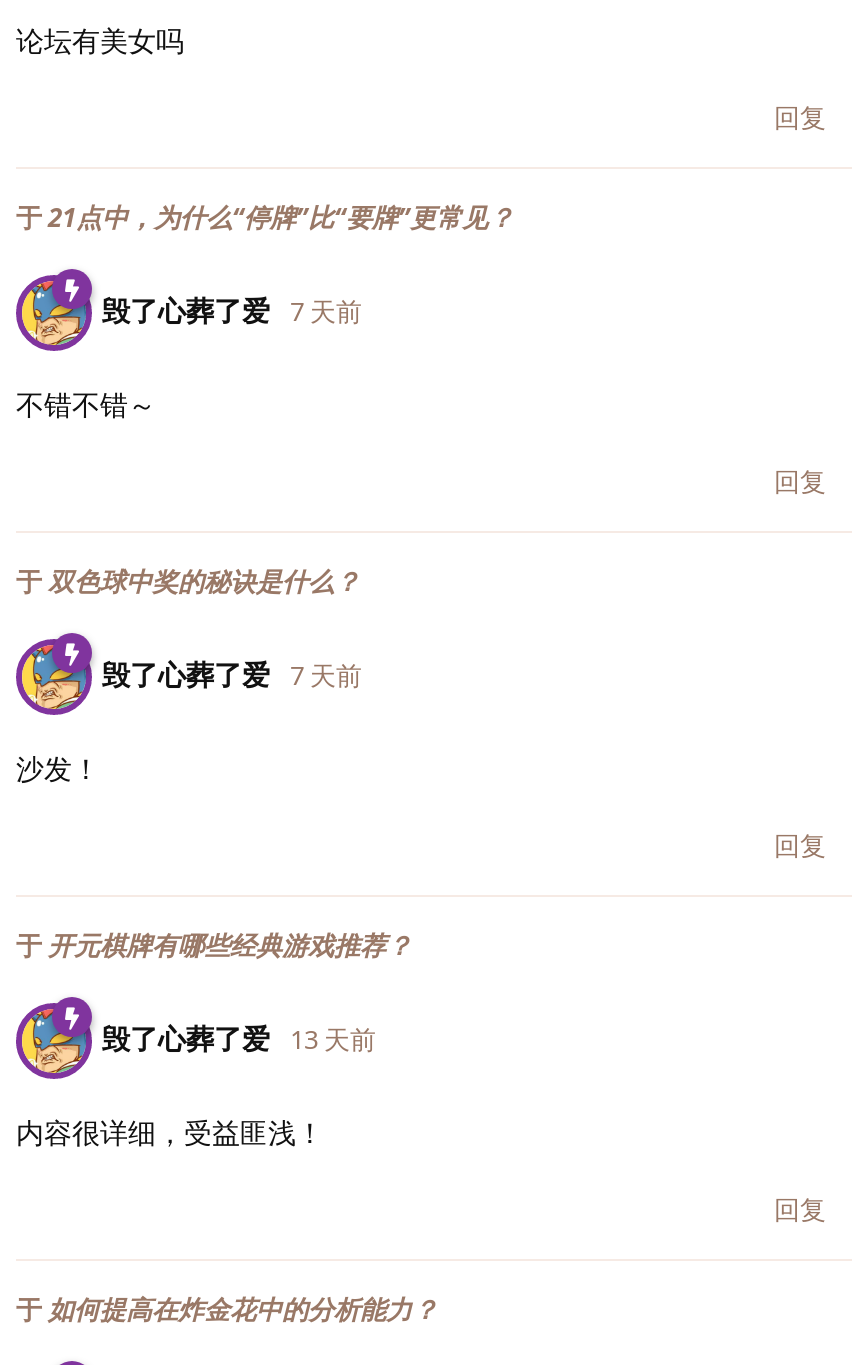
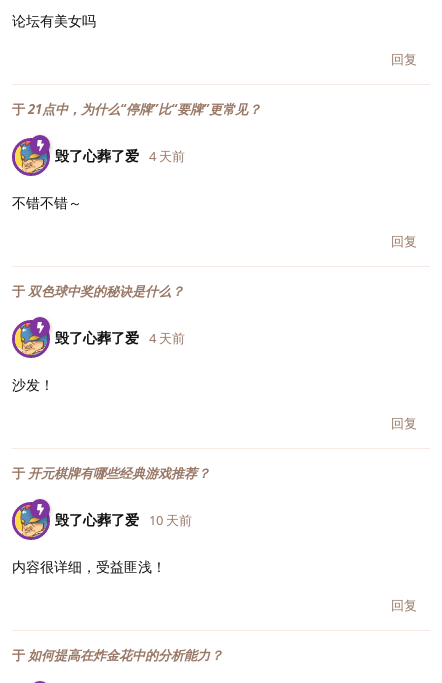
- 毁了心葬了爱 7 天前
+ 毁了心葬了爱 4 天前

- 毁了心葬了爱 7 天前
+ 毁了心葬了爱 4 天前

- 毁了心葬了爱 13 天前
+ 毁了心葬了爱 10 天前
